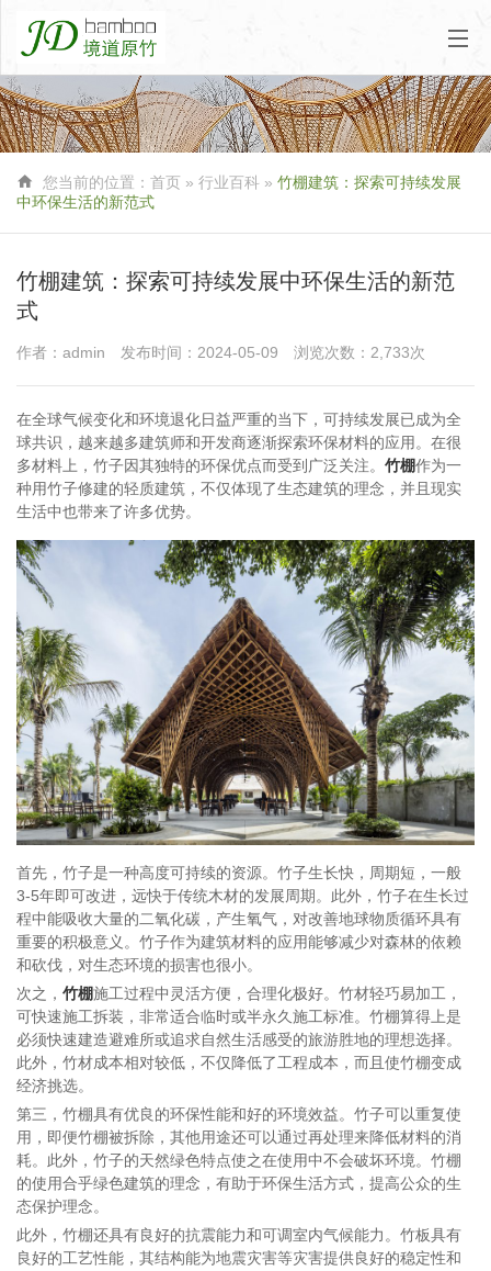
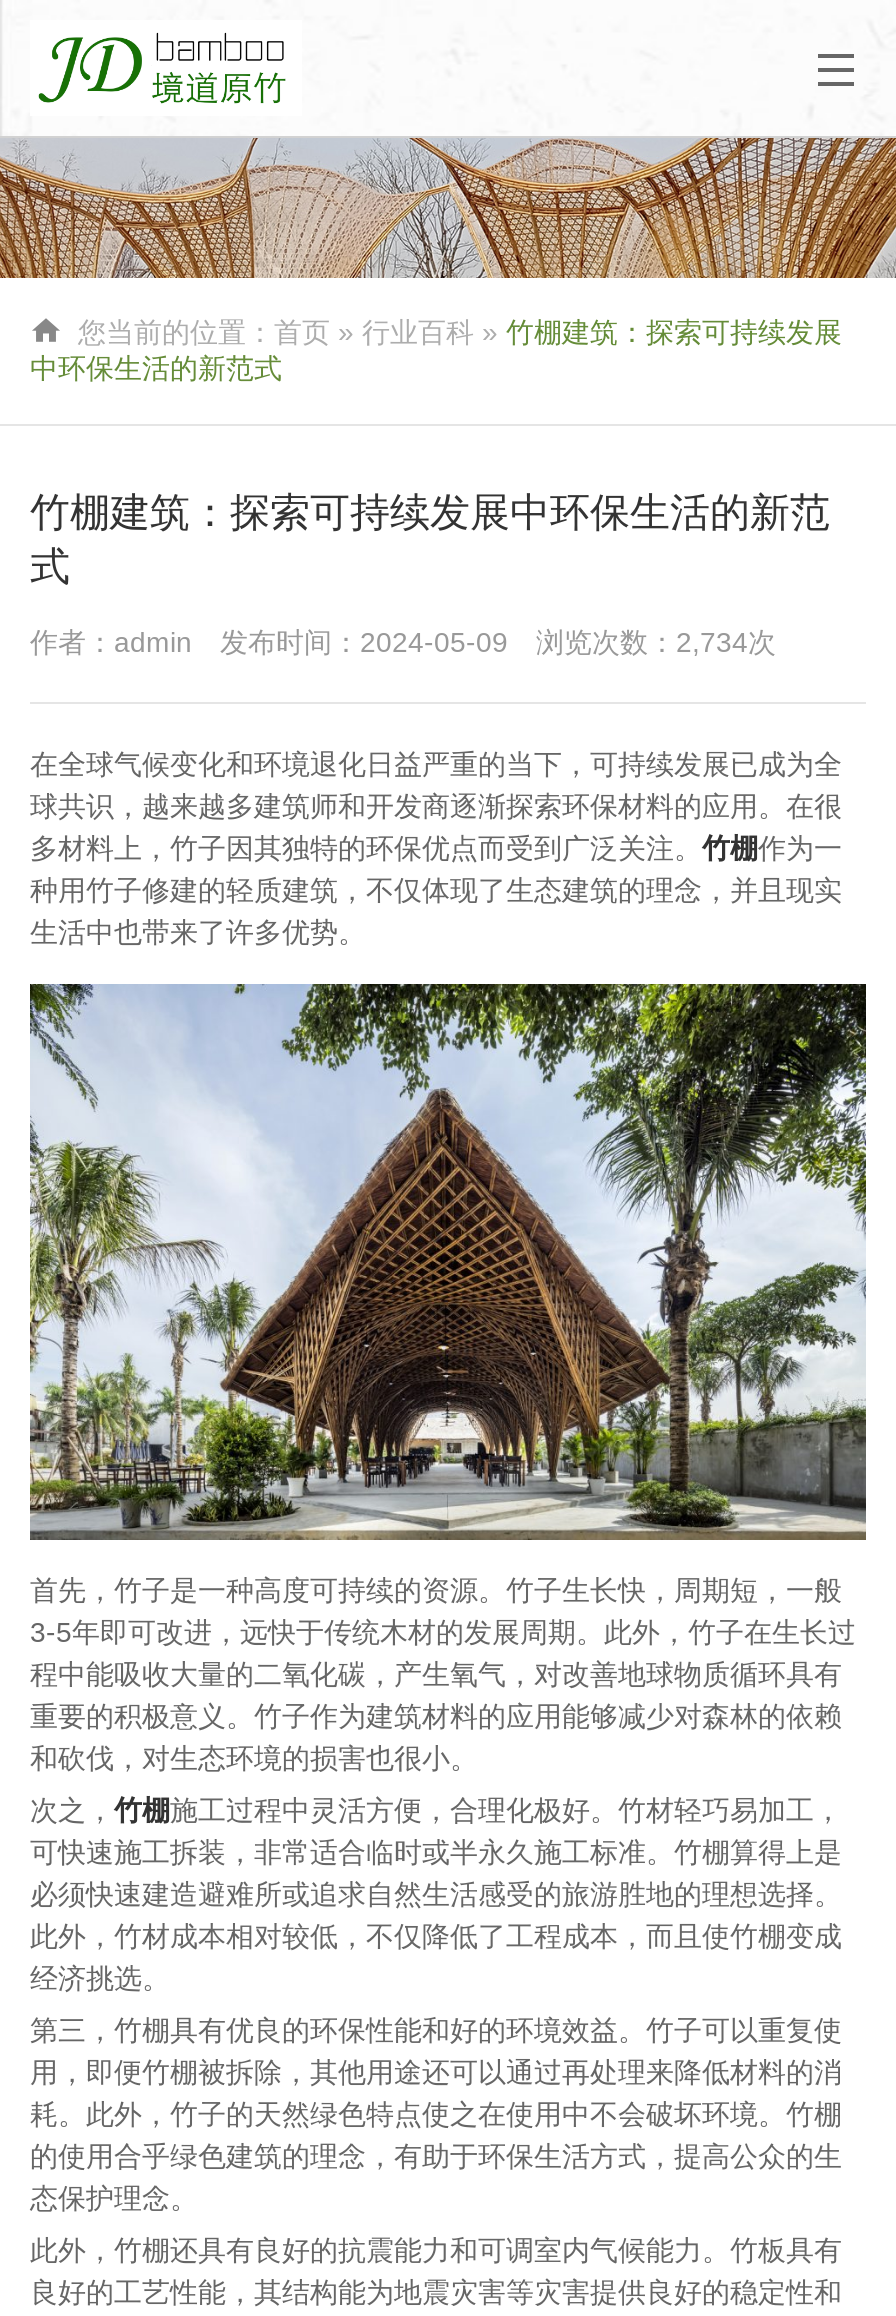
- 作者：admin 发布时间：2024-05-09 浏览次数：2,733次
+ 作者：admin 发布时间：2024-05-09 浏览次数：2,734次
